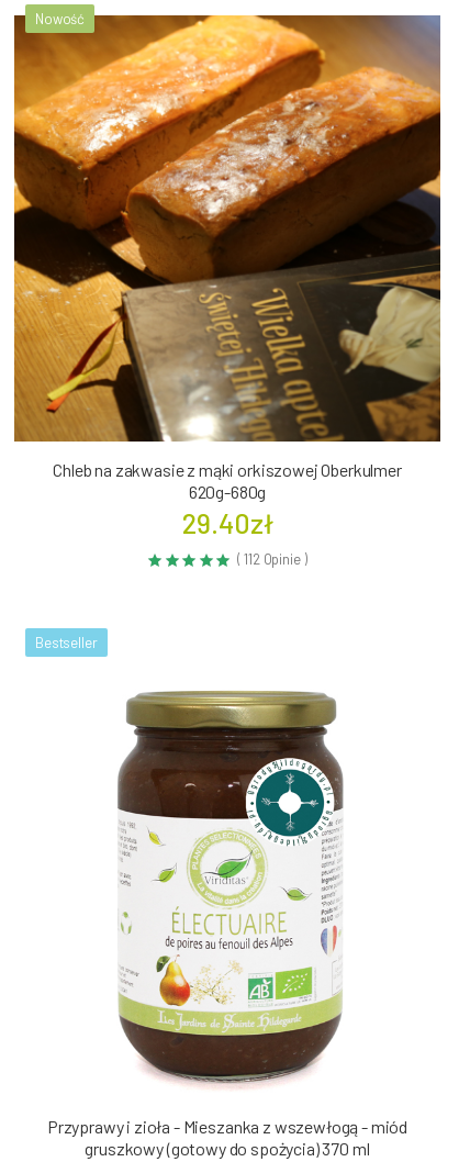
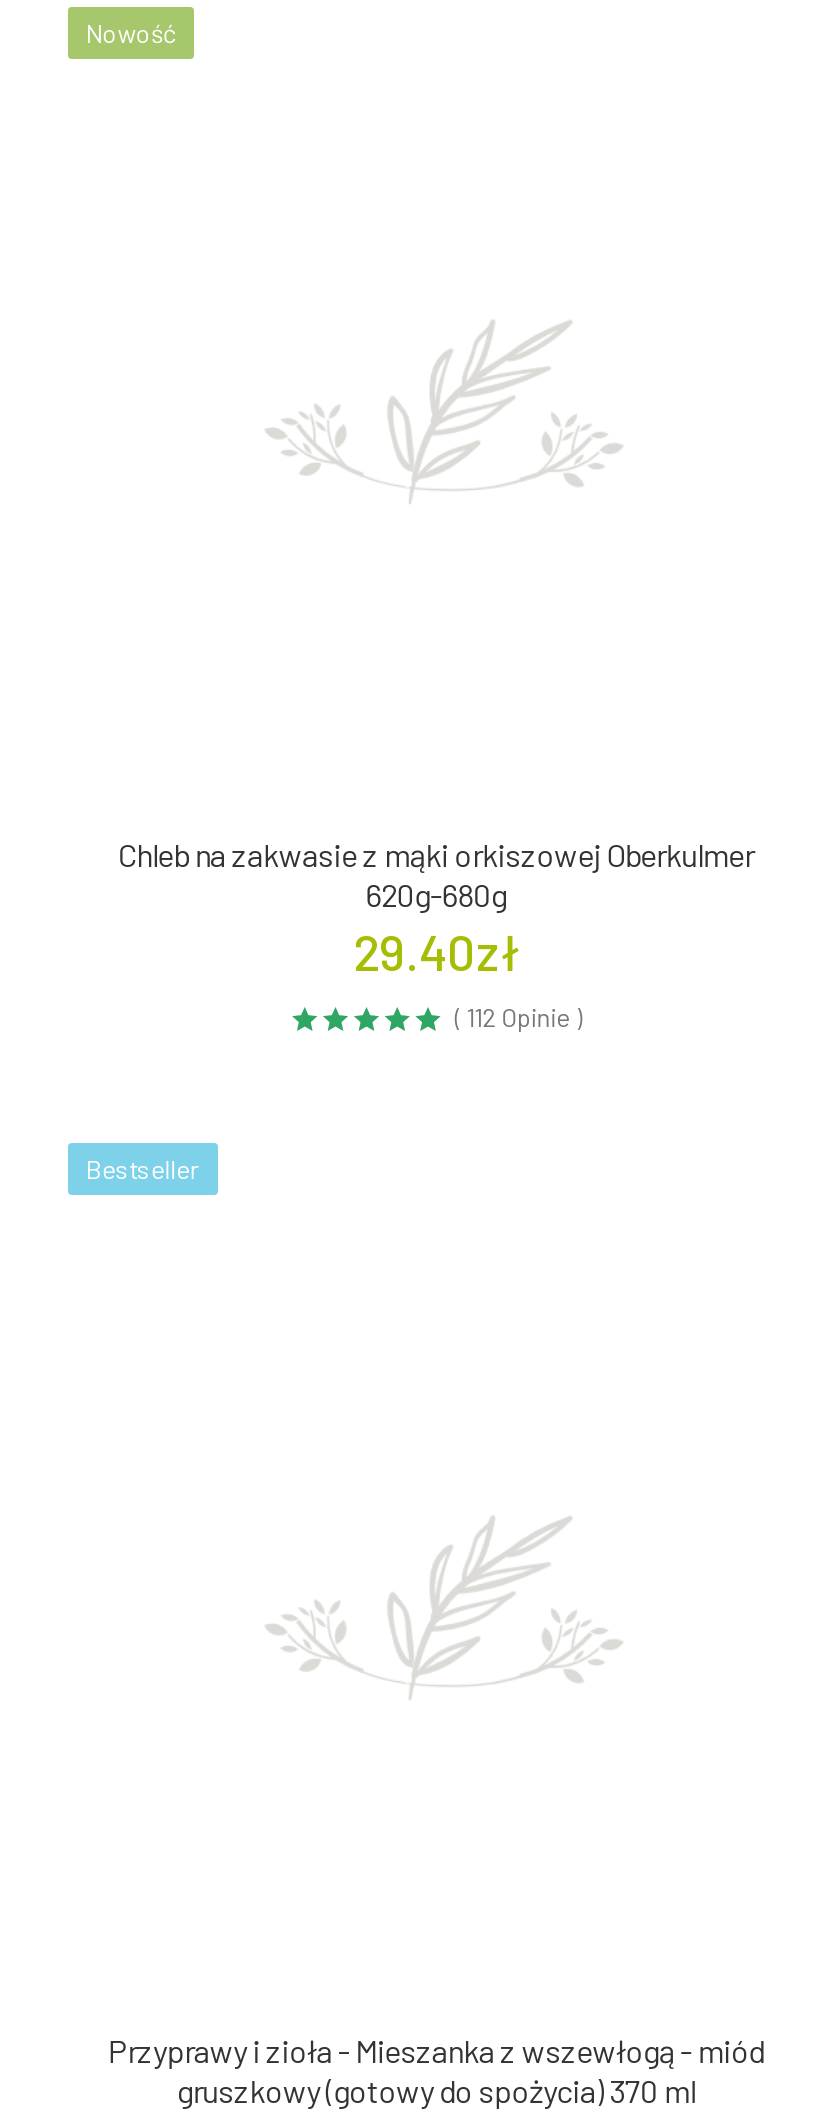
- [image]

- [image]
